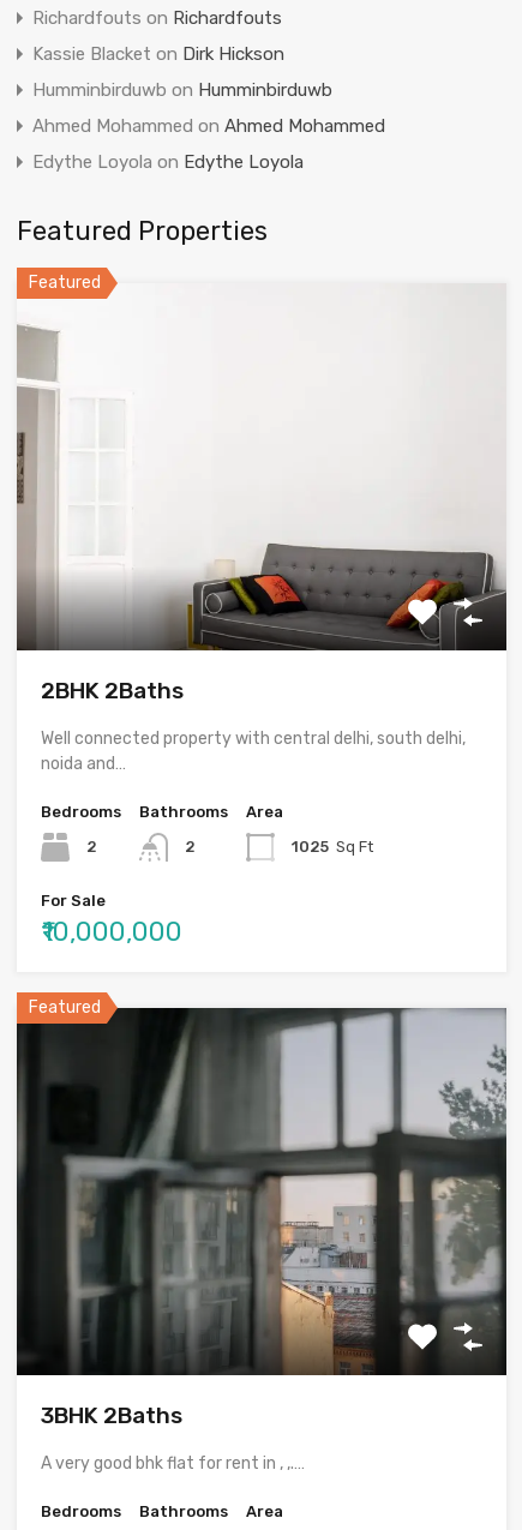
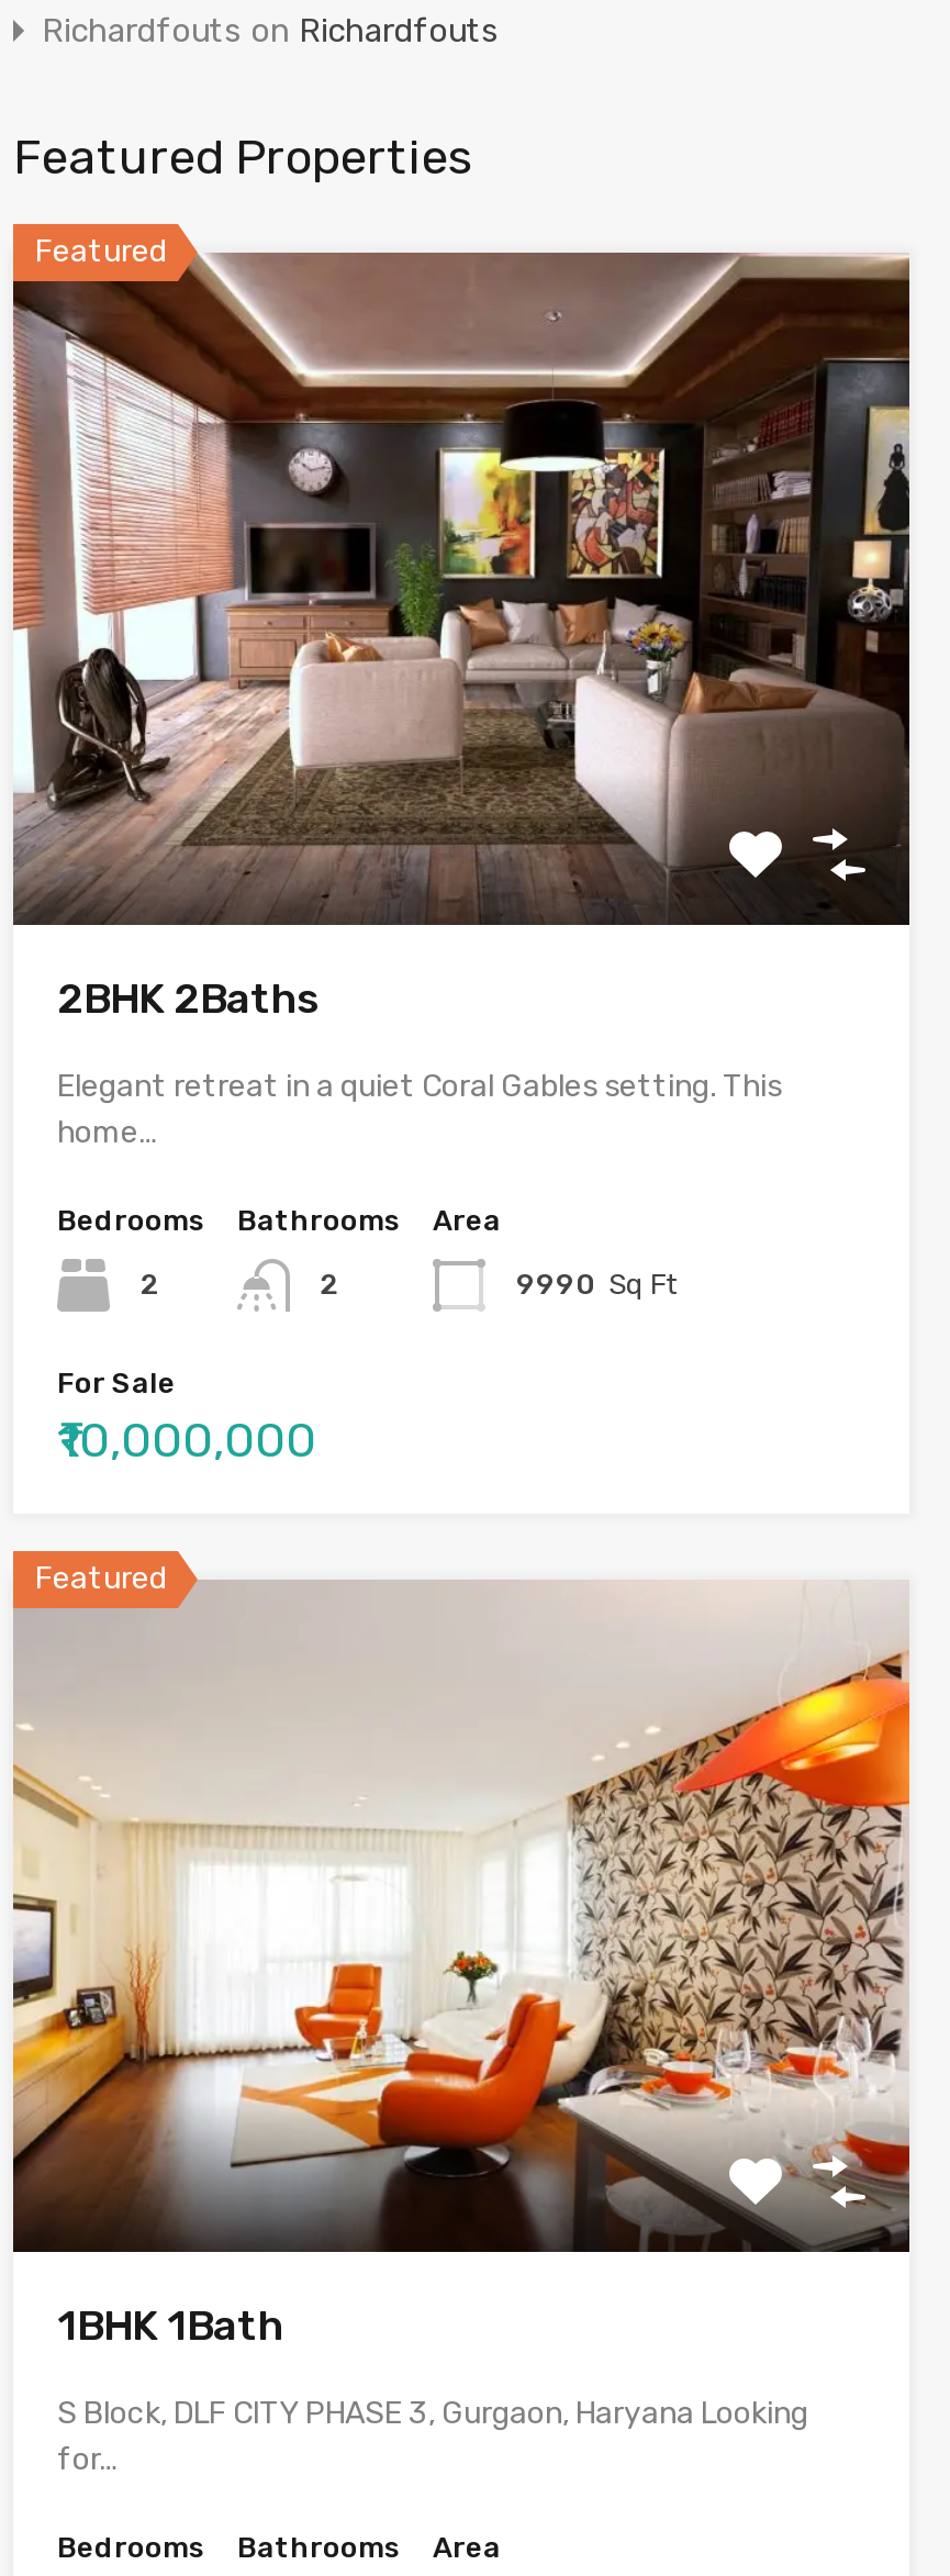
- Kassie Blacket on Dirk Hickson
- Humminbirduwb on Humminbirduwb
- Ahmed Mohammed on Ahmed Mohammed
- Edythe Loyola on Edythe Loyola

moved up: Featured Properties | Featured | 2BHK 2Baths

- [image]
+ [image]

- Well connected property with central delhi, south delhi,
- noida and…
+ Elegant retreat in a quiet Coral Gables setting. This
+ home…

moved up: Bedrooms | 2 | Bathrooms | 2 | Area

- 1025 Sq Ft
+ 9990 Sq Ft

moved up: For Sale | Featured

- [image]
- 3BHK 2Baths
+ [image]
+ 1BHK 1Bath

- A very good bhk flat for rent in , ,.…
+ S Block, DLF CITY PHASE 3, Gurgaon, Haryana Looking
+ for…
